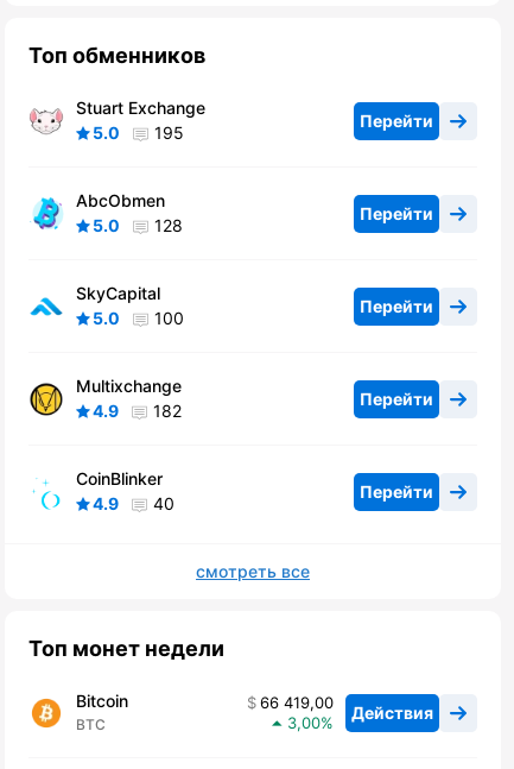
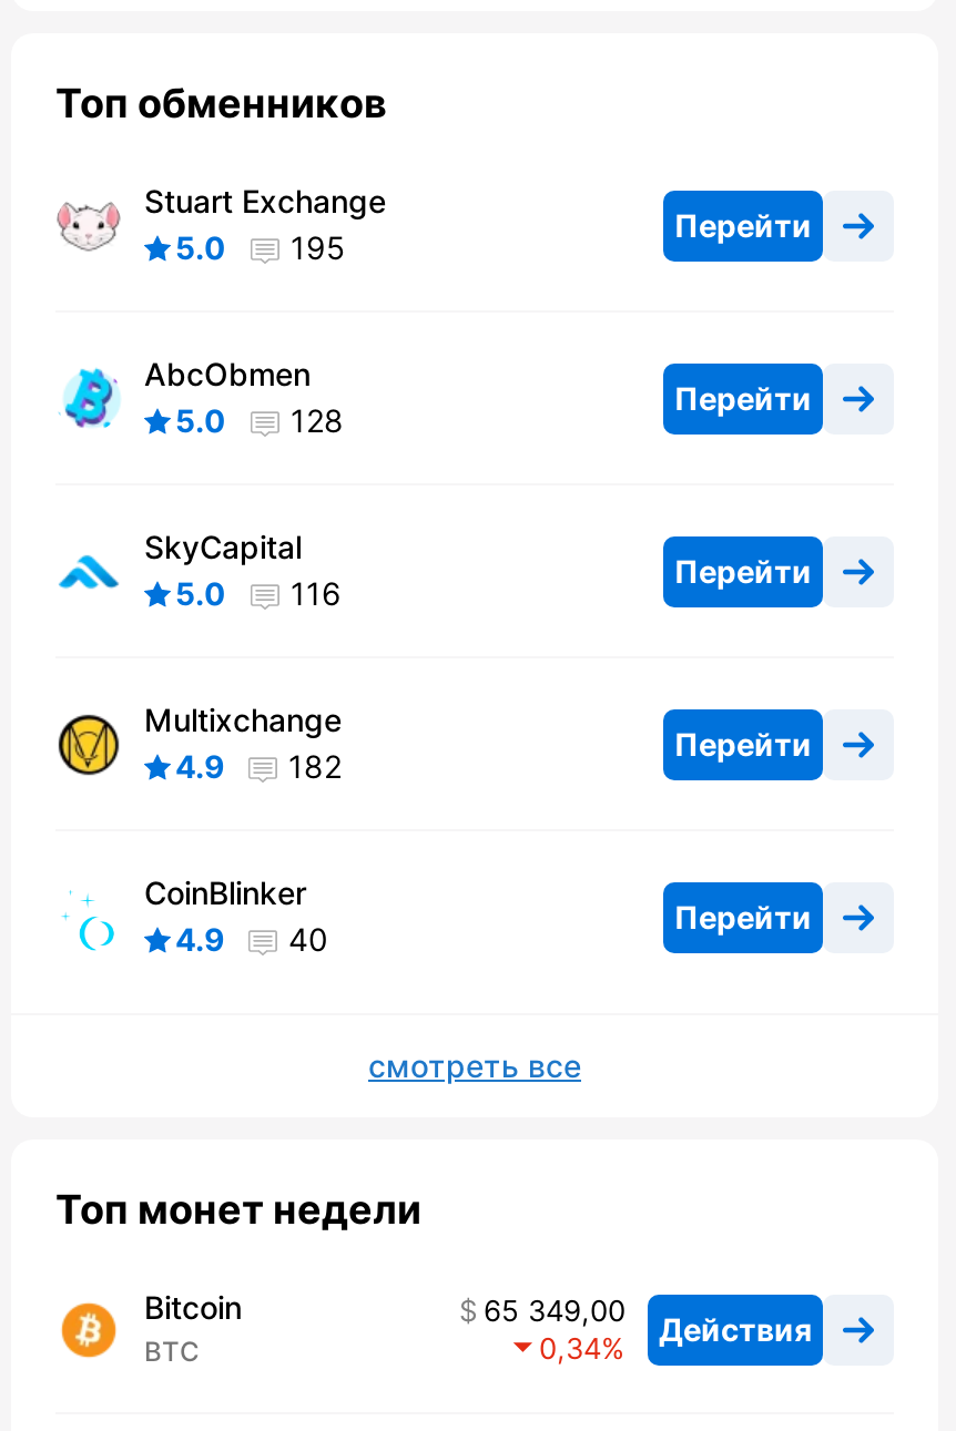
- 5.0 100
+ 5.0 116

- 66 419,00 Действия
+ 65 349,00 Действия

- 3,00
+ 0,34
